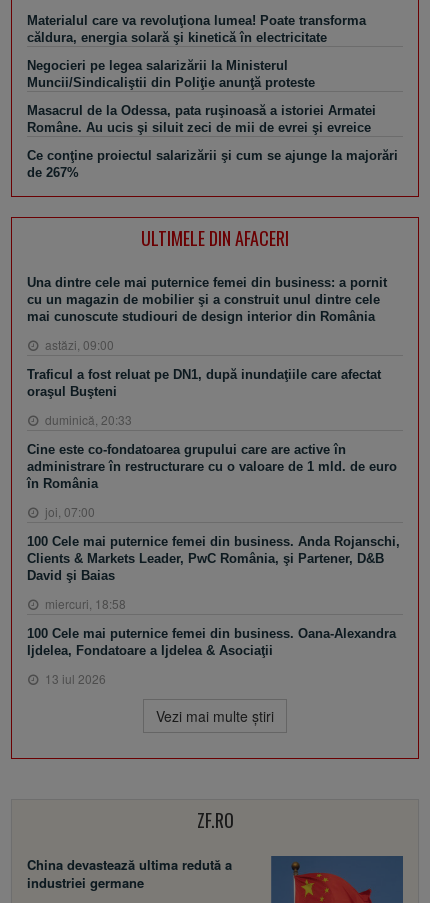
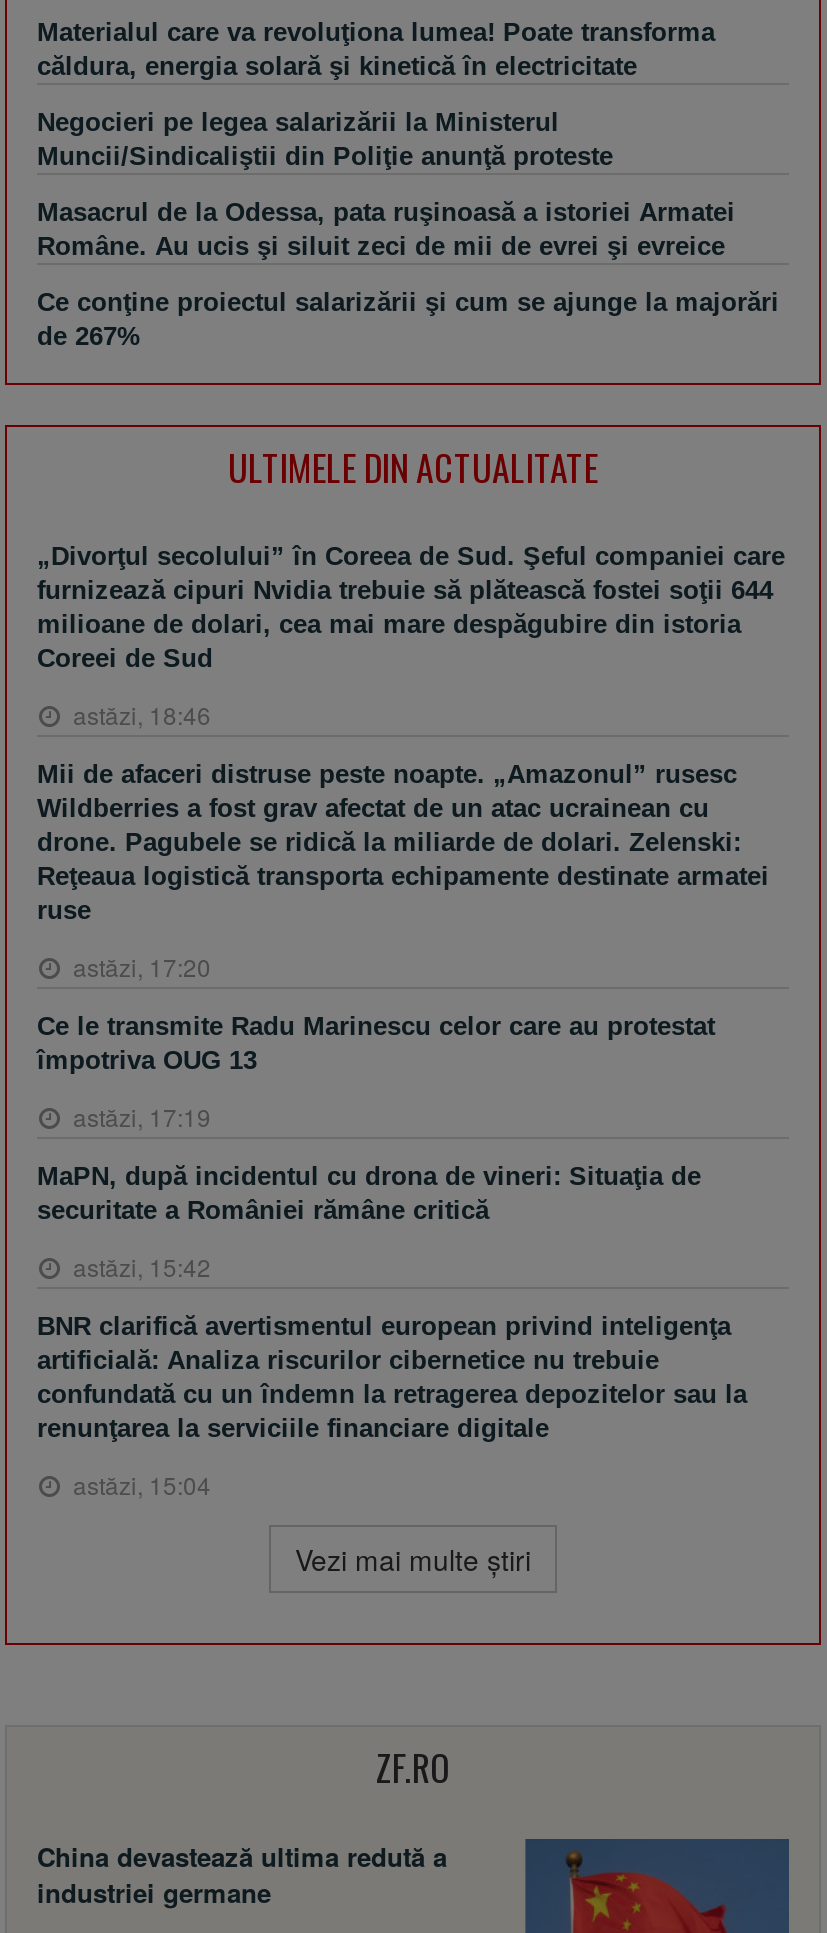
- ULTIMELE DIN AFACERI
+ ULTIMELE DIN ACTUALITATE

- Una dintre cele mai puternice femei din business: a pornit
- cu un magazin de mobilier şi a construit unul dintre cele
- mai cunoscute studiouri de design interior din România
+ „Divorţul secolului” în Coreea de Sud. Şeful companiei care
+ furnizează cipuri Nvidia trebuie să plătească fostei soţii 644
+ milioane de dolari, cea mai mare despăgubire din istoria
+ Coreei de Sud

- astăzi, 09:00
+ astăzi, 18:46

- Traficul a fost reluat pe DN1, după inundaţiile care afectat
- oraşul Buşteni
+ Mii de afaceri distruse peste noapte. „Amazonul” rusesc
+ Wildberries a fost grav afectat de un atac ucrainean cu
+ drone. Pagubele se ridică la miliarde de dolari. Zelenski:
+ Reţeaua logistică transporta echipamente destinate armatei
+ ruse

- duminică, 20:33
+ astăzi, 17:20

- Cine este co-fondatoarea grupului care are active în
- administrare în restructurare cu o valoare de 1 mld. de euro
- în România
+ Ce le transmite Radu Marinescu celor care au protestat
+ împotriva OUG 13

- joi, 07:00
+ astăzi, 17:19

- 100 Cele mai puternice femei din business. Anda Rojanschi,
- Clients & Markets Leader, PwC România, şi Partener, D&B
- David şi Baias
+ MaPN, după incidentul cu drona de vineri: Situaţia de
+ securitate a României rămâne critică

- miercuri, 18:58
+ astăzi, 15:42

- 100 Cele mai puternice femei din business. Oana-Alexandra
- Ijdelea, Fondatoare a Ijdelea & Asociaţii
+ BNR clarifică avertismentul european privind inteligenţa
+ artificială: Analiza riscurilor cibernetice nu trebuie
+ confundată cu un îndemn la retragerea depozitelor sau la
+ renunţarea la serviciile financiare digitale

- 13 iul 2026
+ astăzi, 15:04
